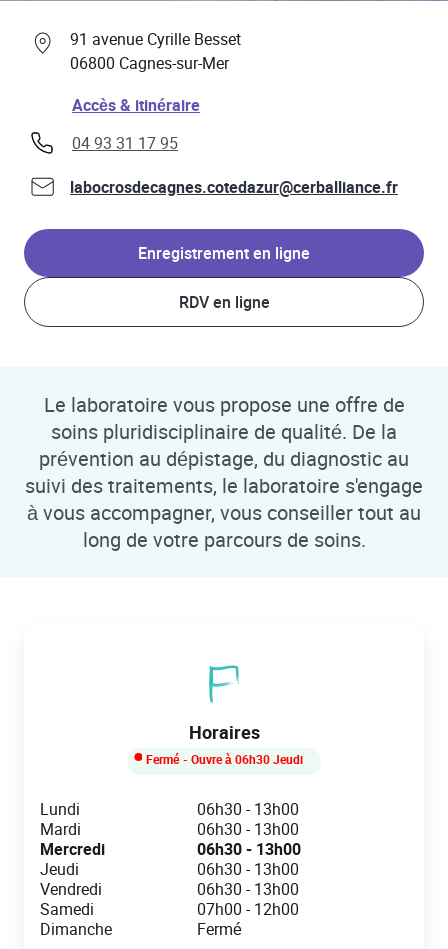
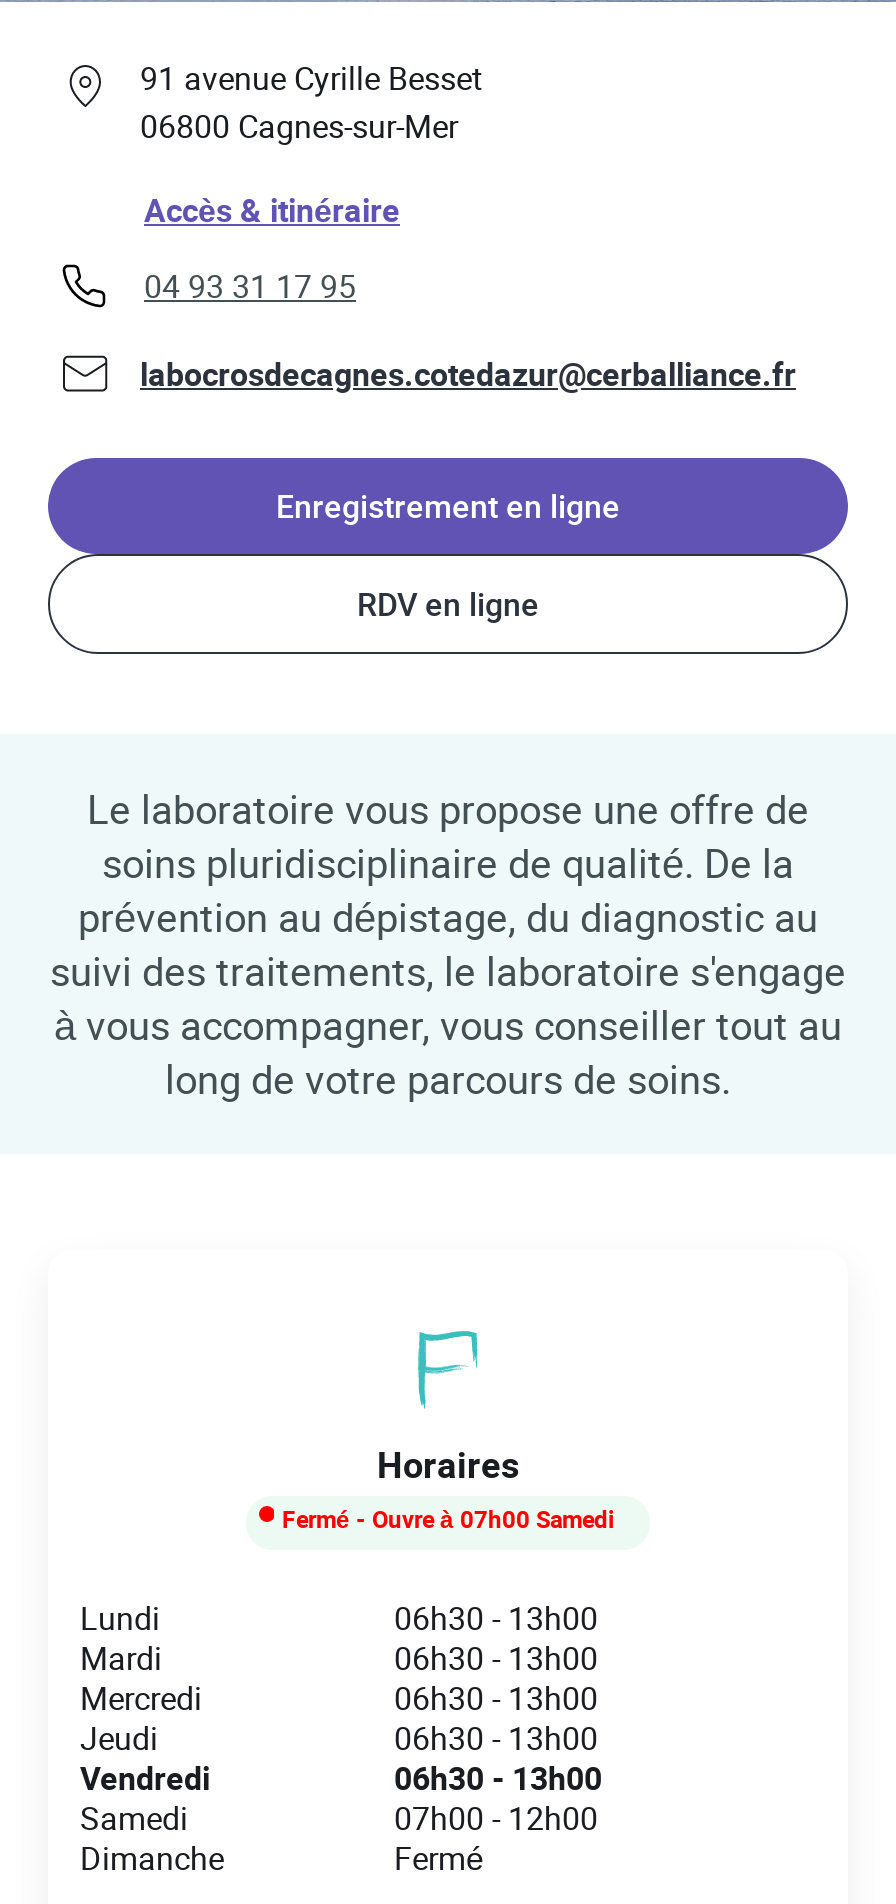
- Fermé - Ouvre à 06h30 Jeudi
+ Fermé - Ouvre à 07h00 Samedi
